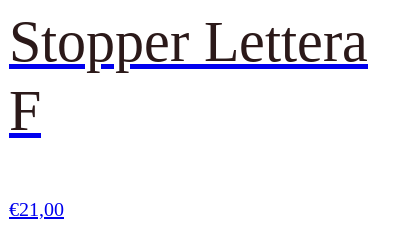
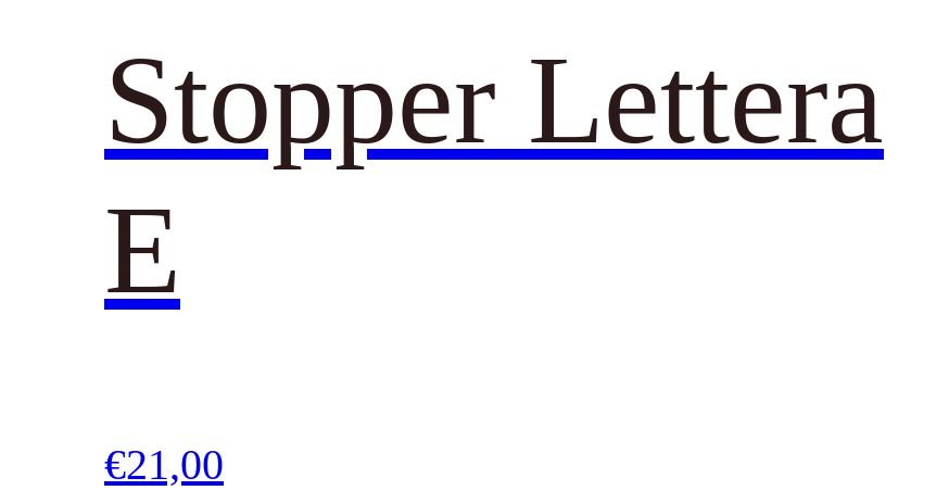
- F
+ E
